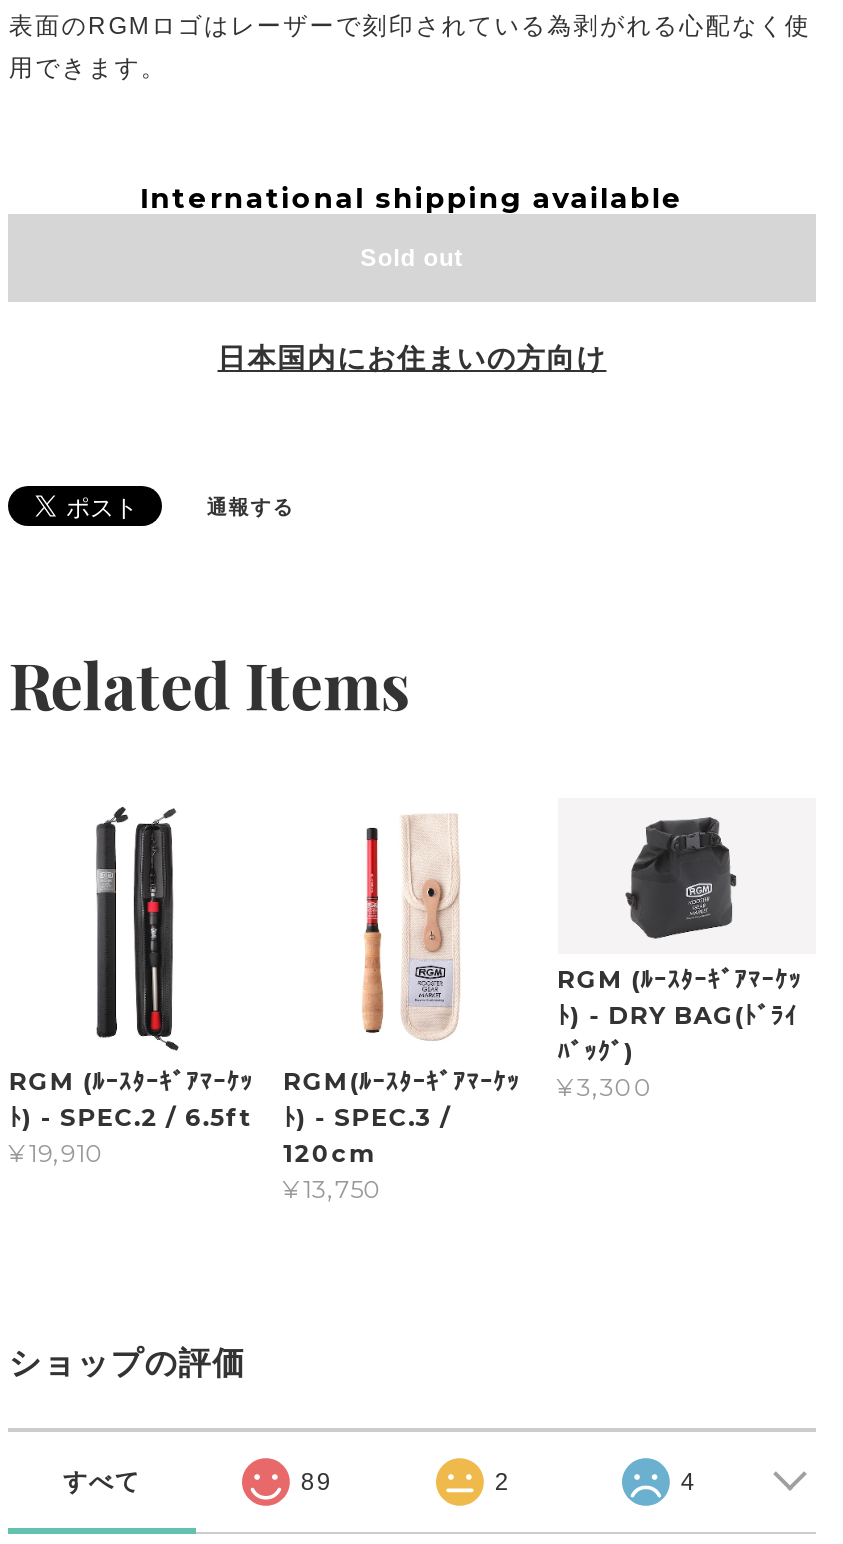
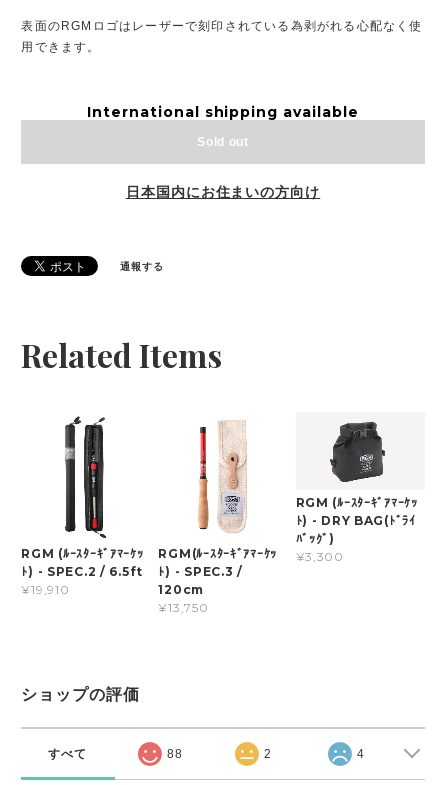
- 89
+ 88
